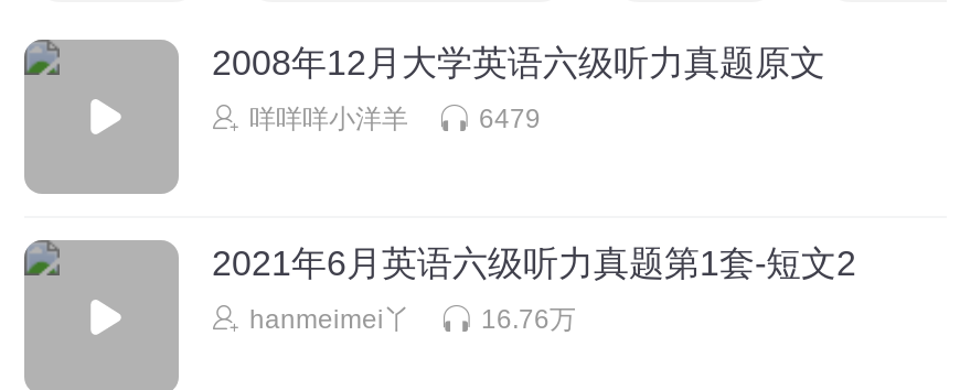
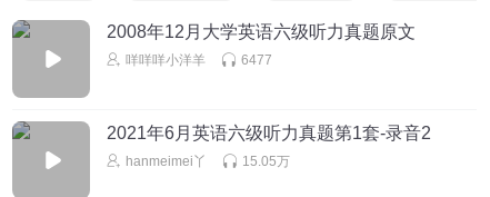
- 6479
+ 6477

- 2021年6月英语六级听力真题第1套-短文2
+ 2021年6月英语六级听力真题第1套-录音2

- 16.76万
+ 15.05万
